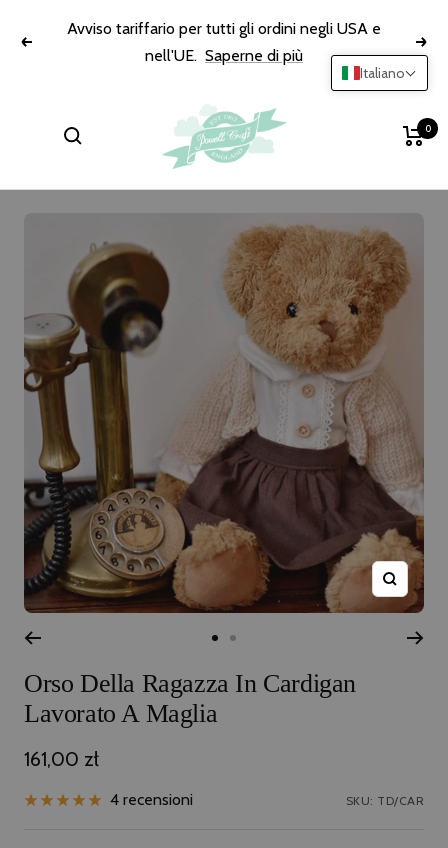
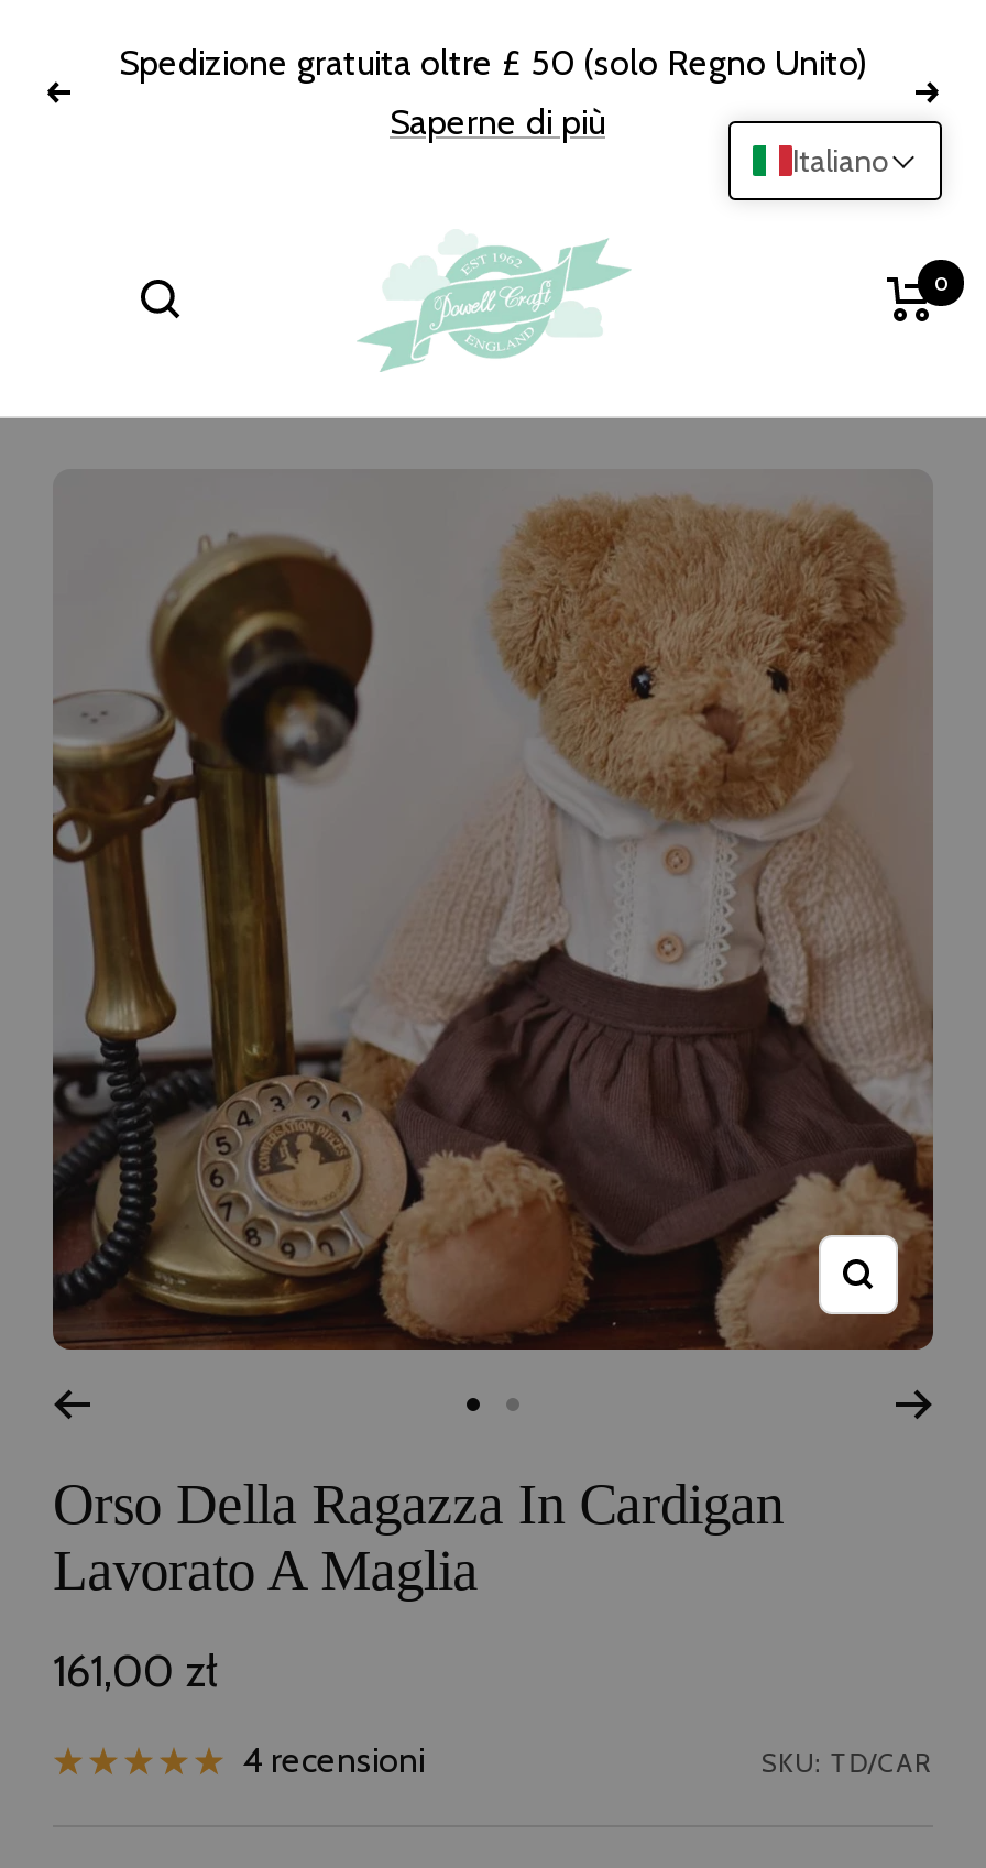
- Avviso tariffario per tutti gli ordini negli USA e
- nell'UE. Saperne di più
+ Spedizione gratuita oltre £ 50 (solo Regno Unito)
+ Saperne di più
